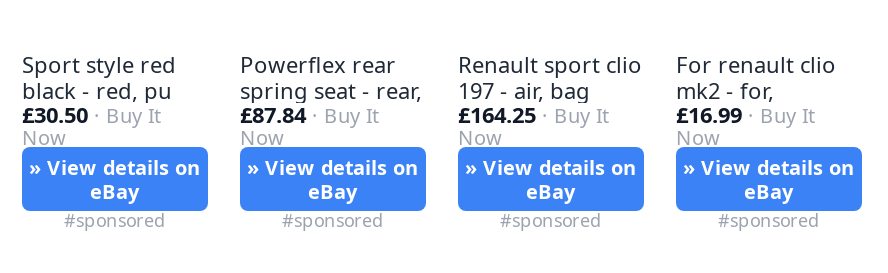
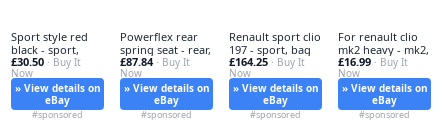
- black - red, pu
+ black - sport,

- 197 - air, bag
+ 197 - sport, bag

- mk2 - for,
+ mk2 heavy - mk2,
